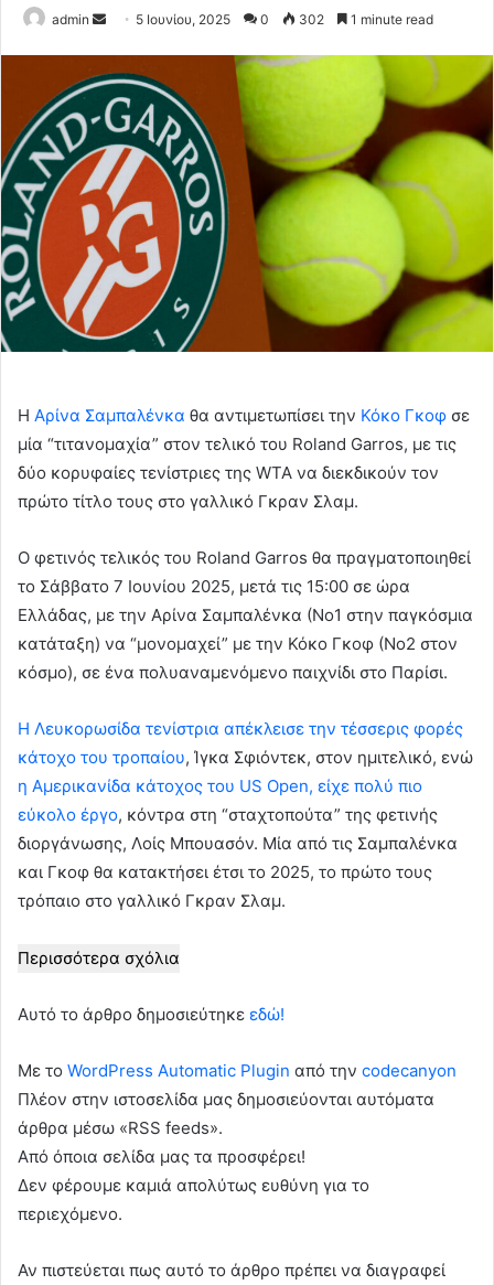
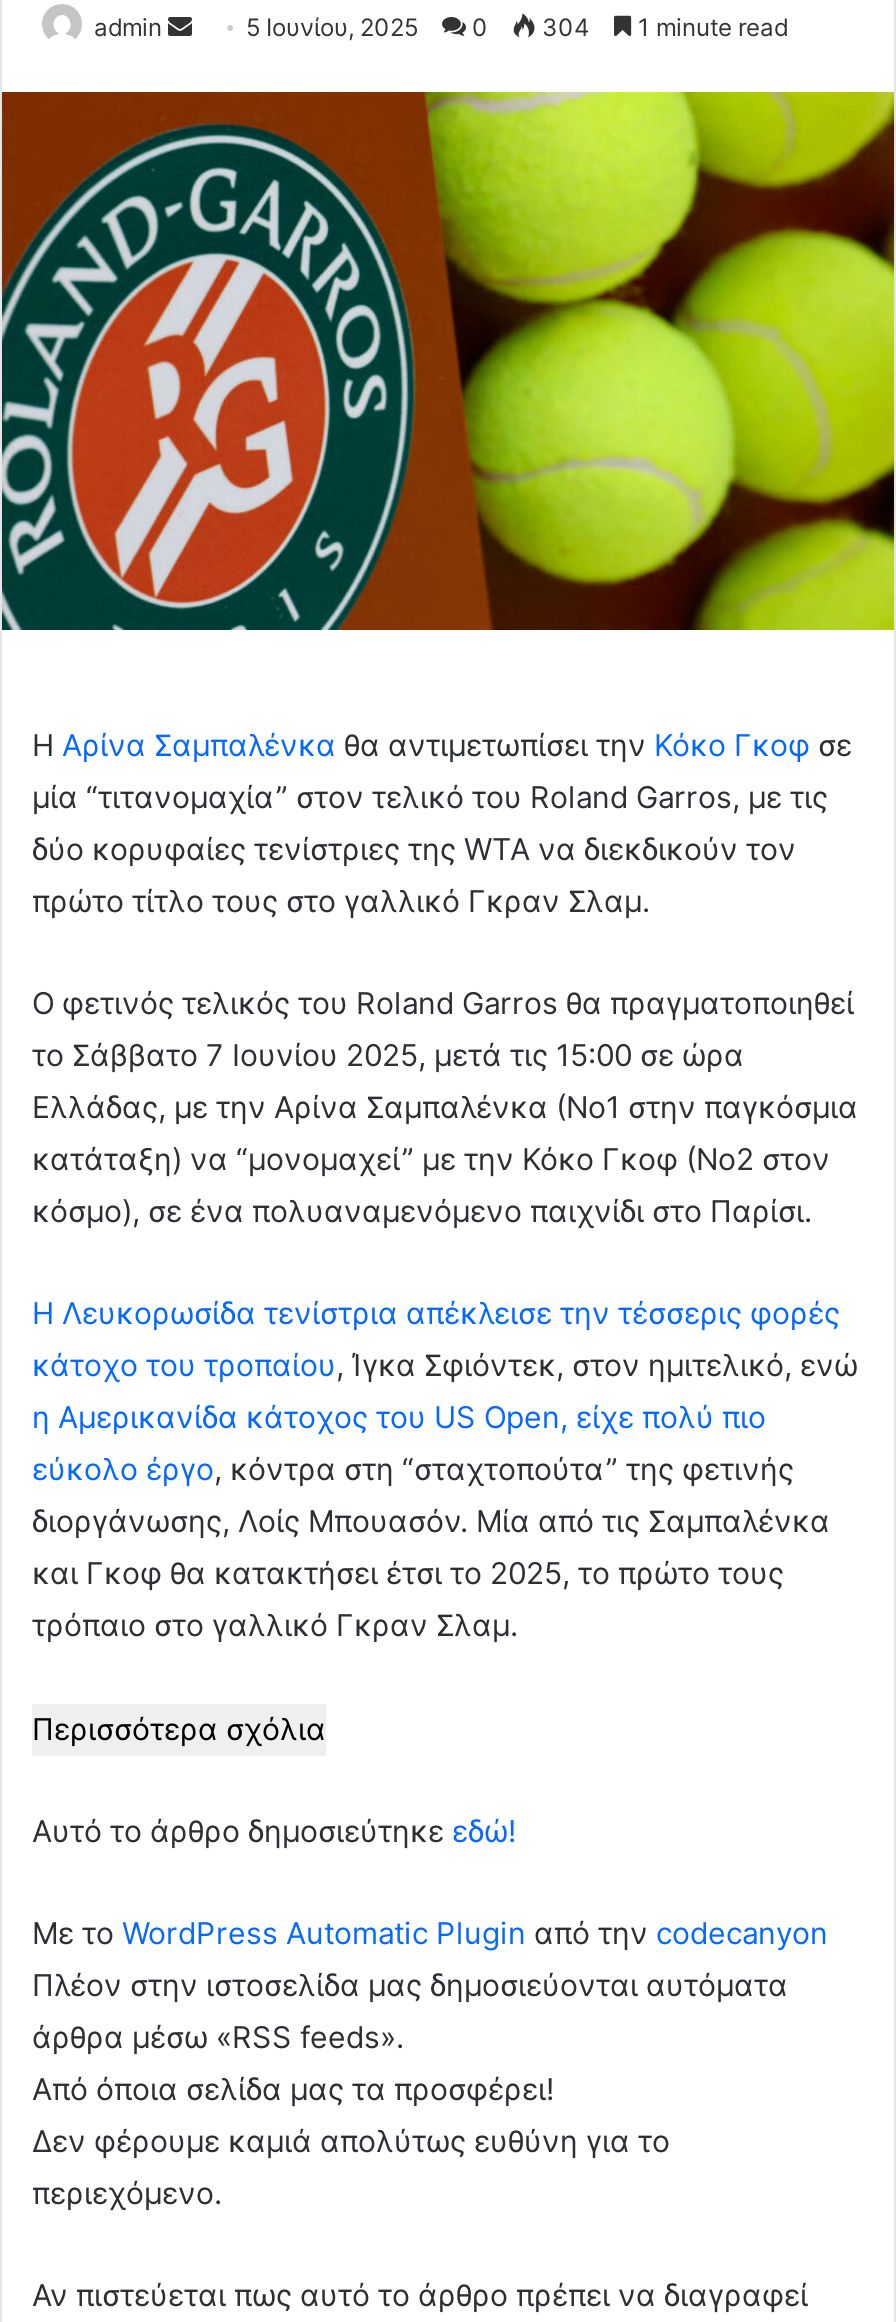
- 302
+ 304
